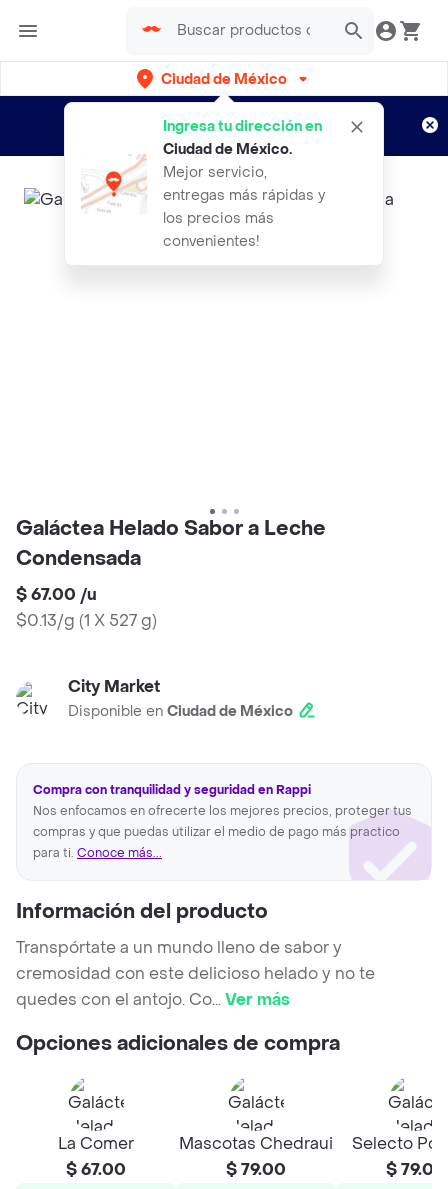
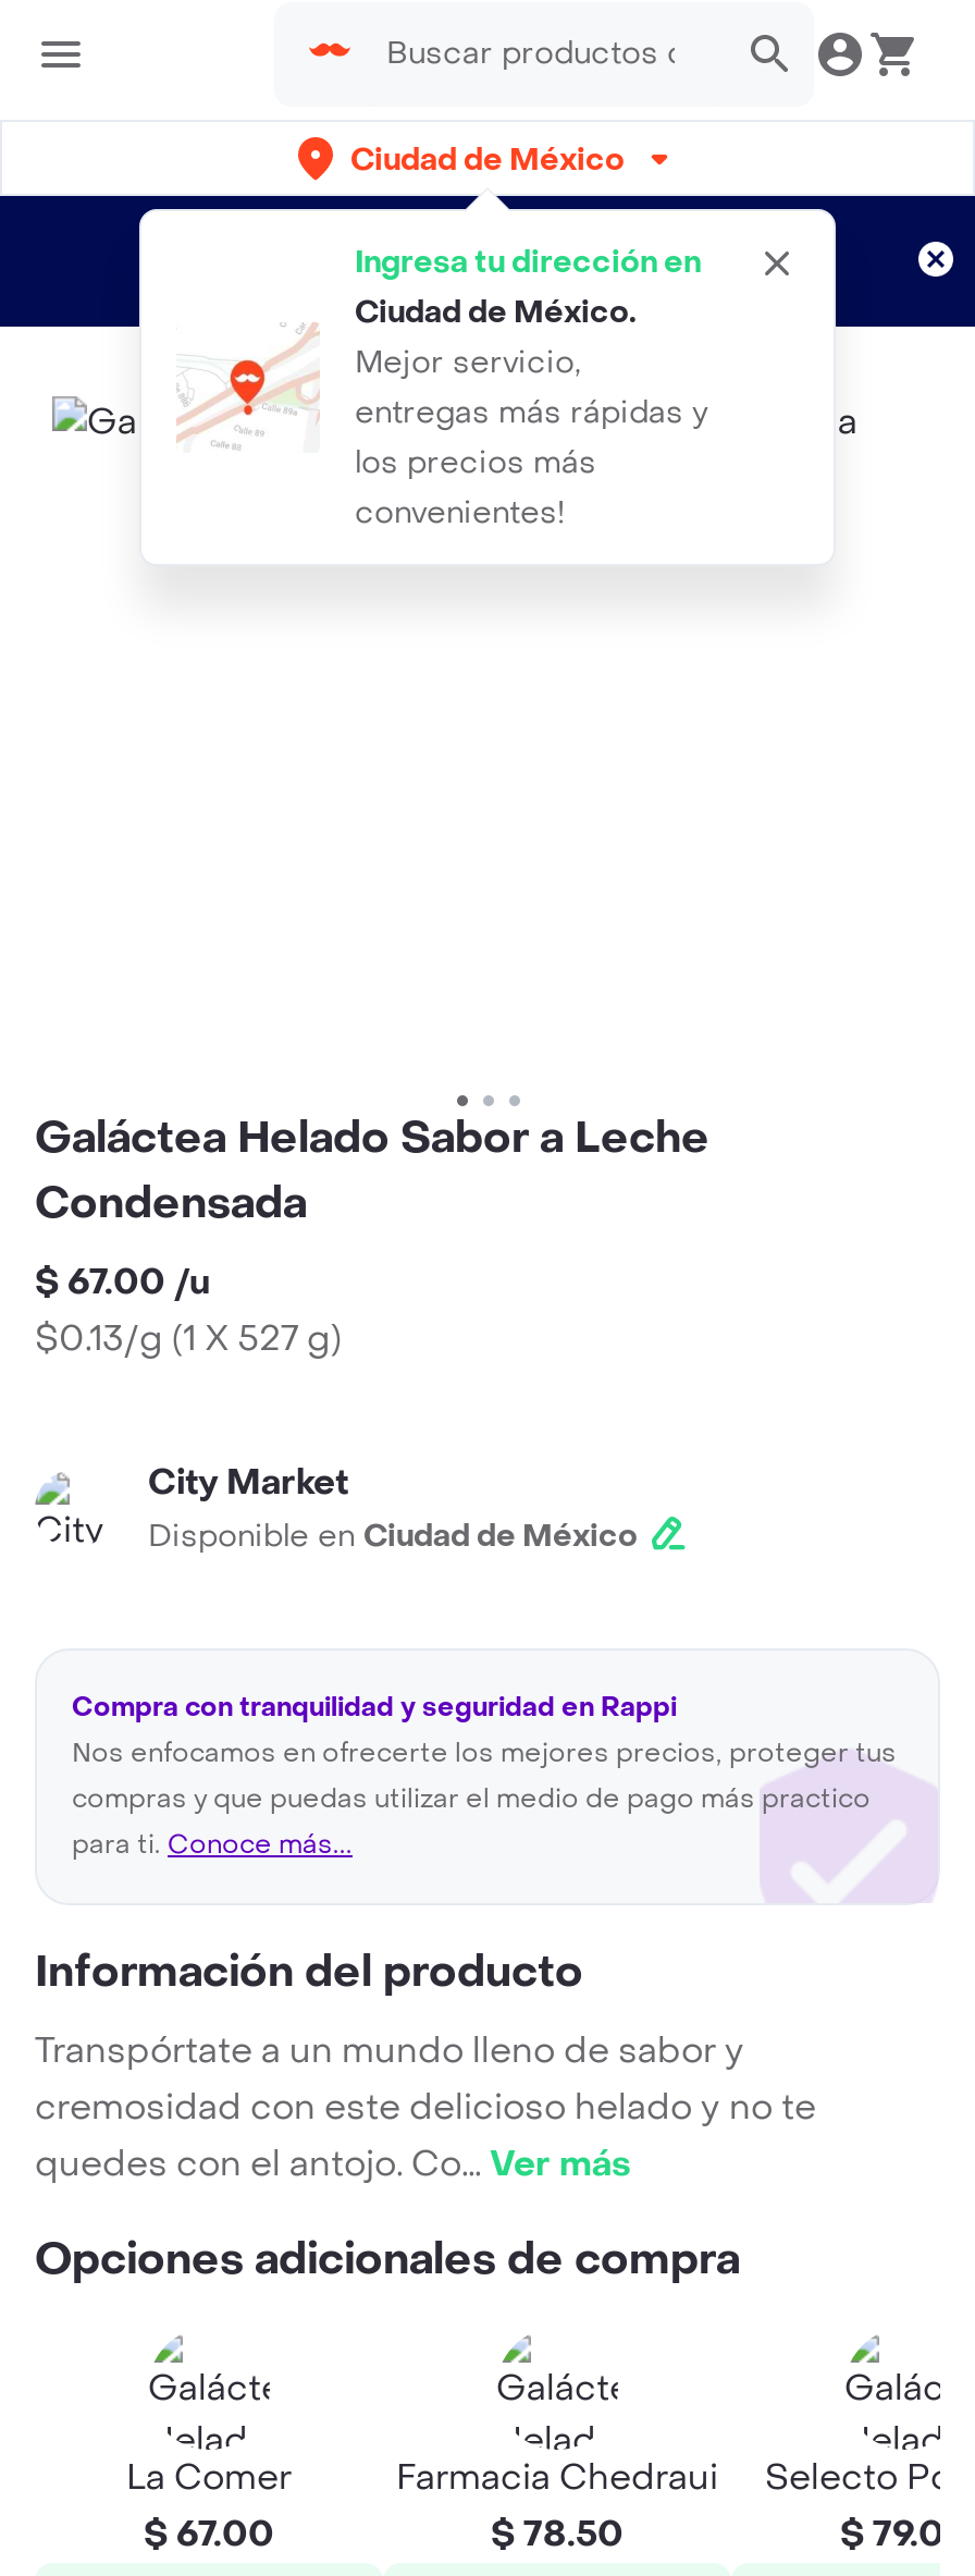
- Mascotas Chedraui
+ Farmacia Chedraui

- $ 79.00
+ $ 78.50
